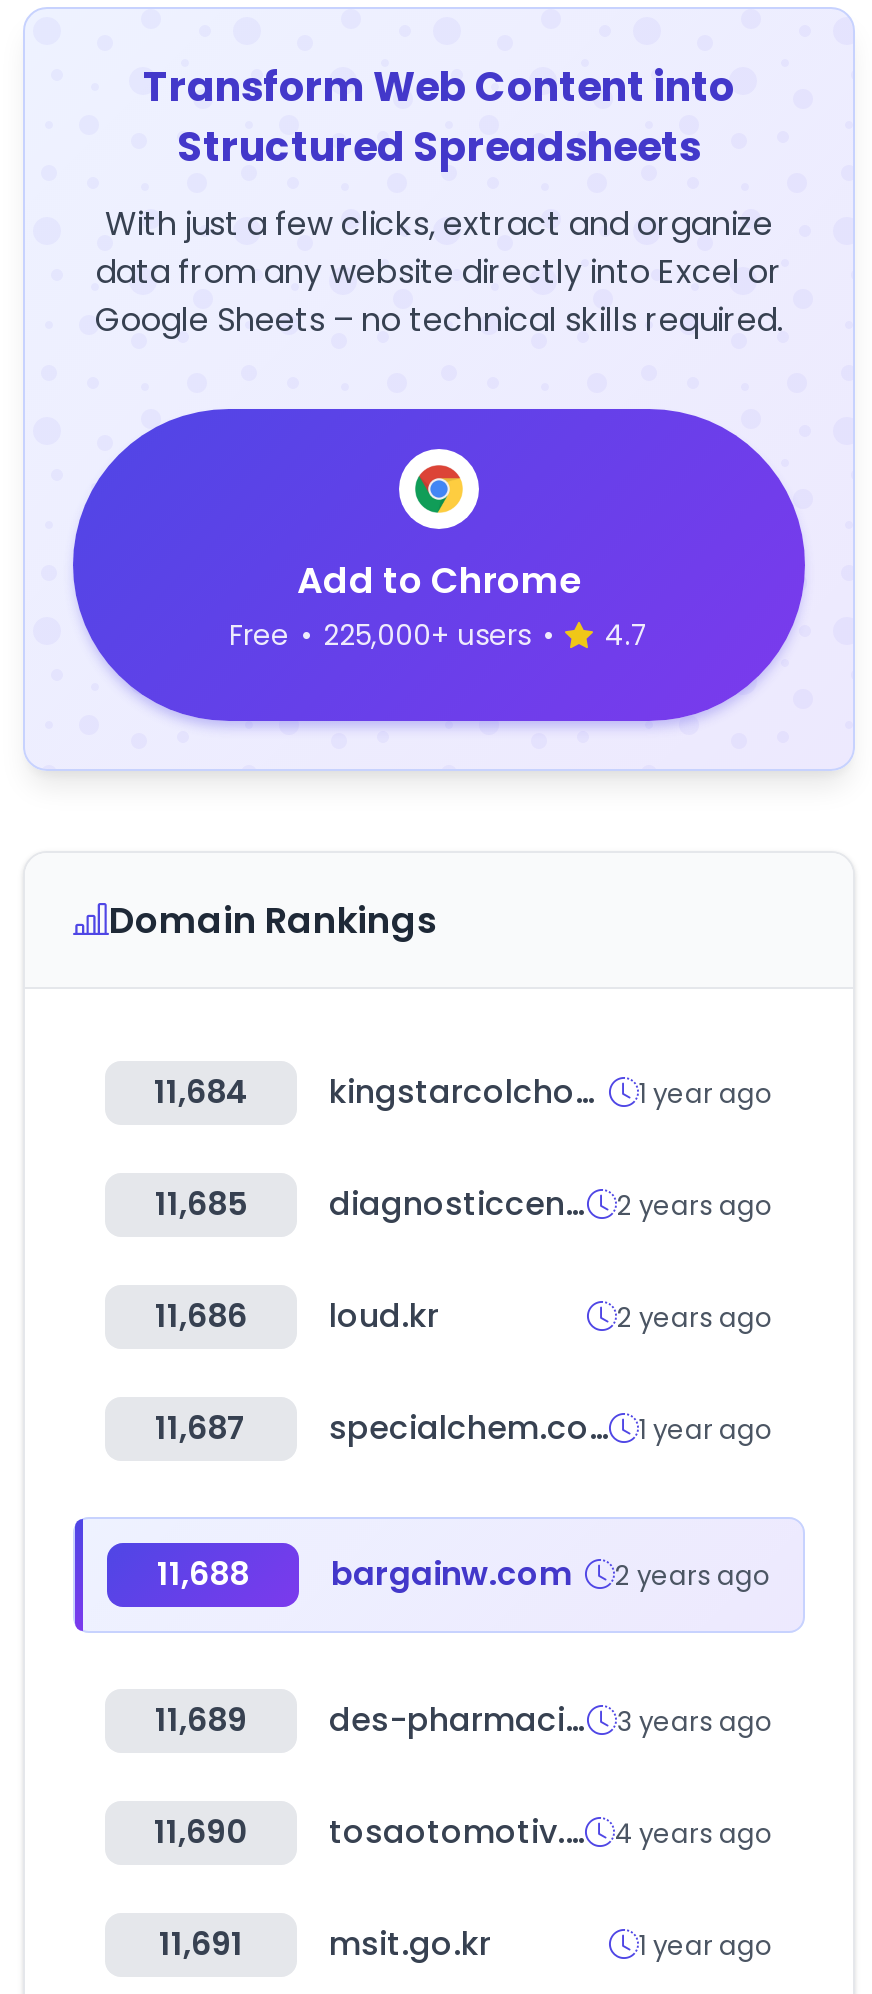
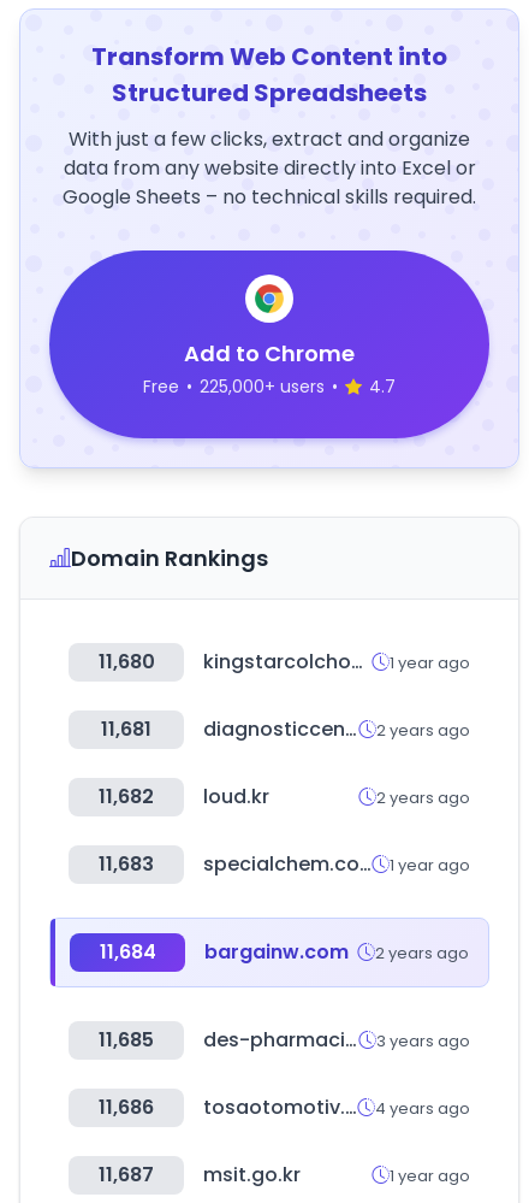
- 11,684
+ 11,680

- 11,685
+ 11,681

- 11,686 loud.kr
+ 11,682 loud.kr

- 11,687
+ 11,683

- 11,688 bargainw.com 2 years ago
+ 11,684 bargainw.com 2 years ago

- 11,689
+ 11,685

- 11,690
+ 11,686

- 11,691 msit.go.kr
+ 11,687 msit.go.kr
